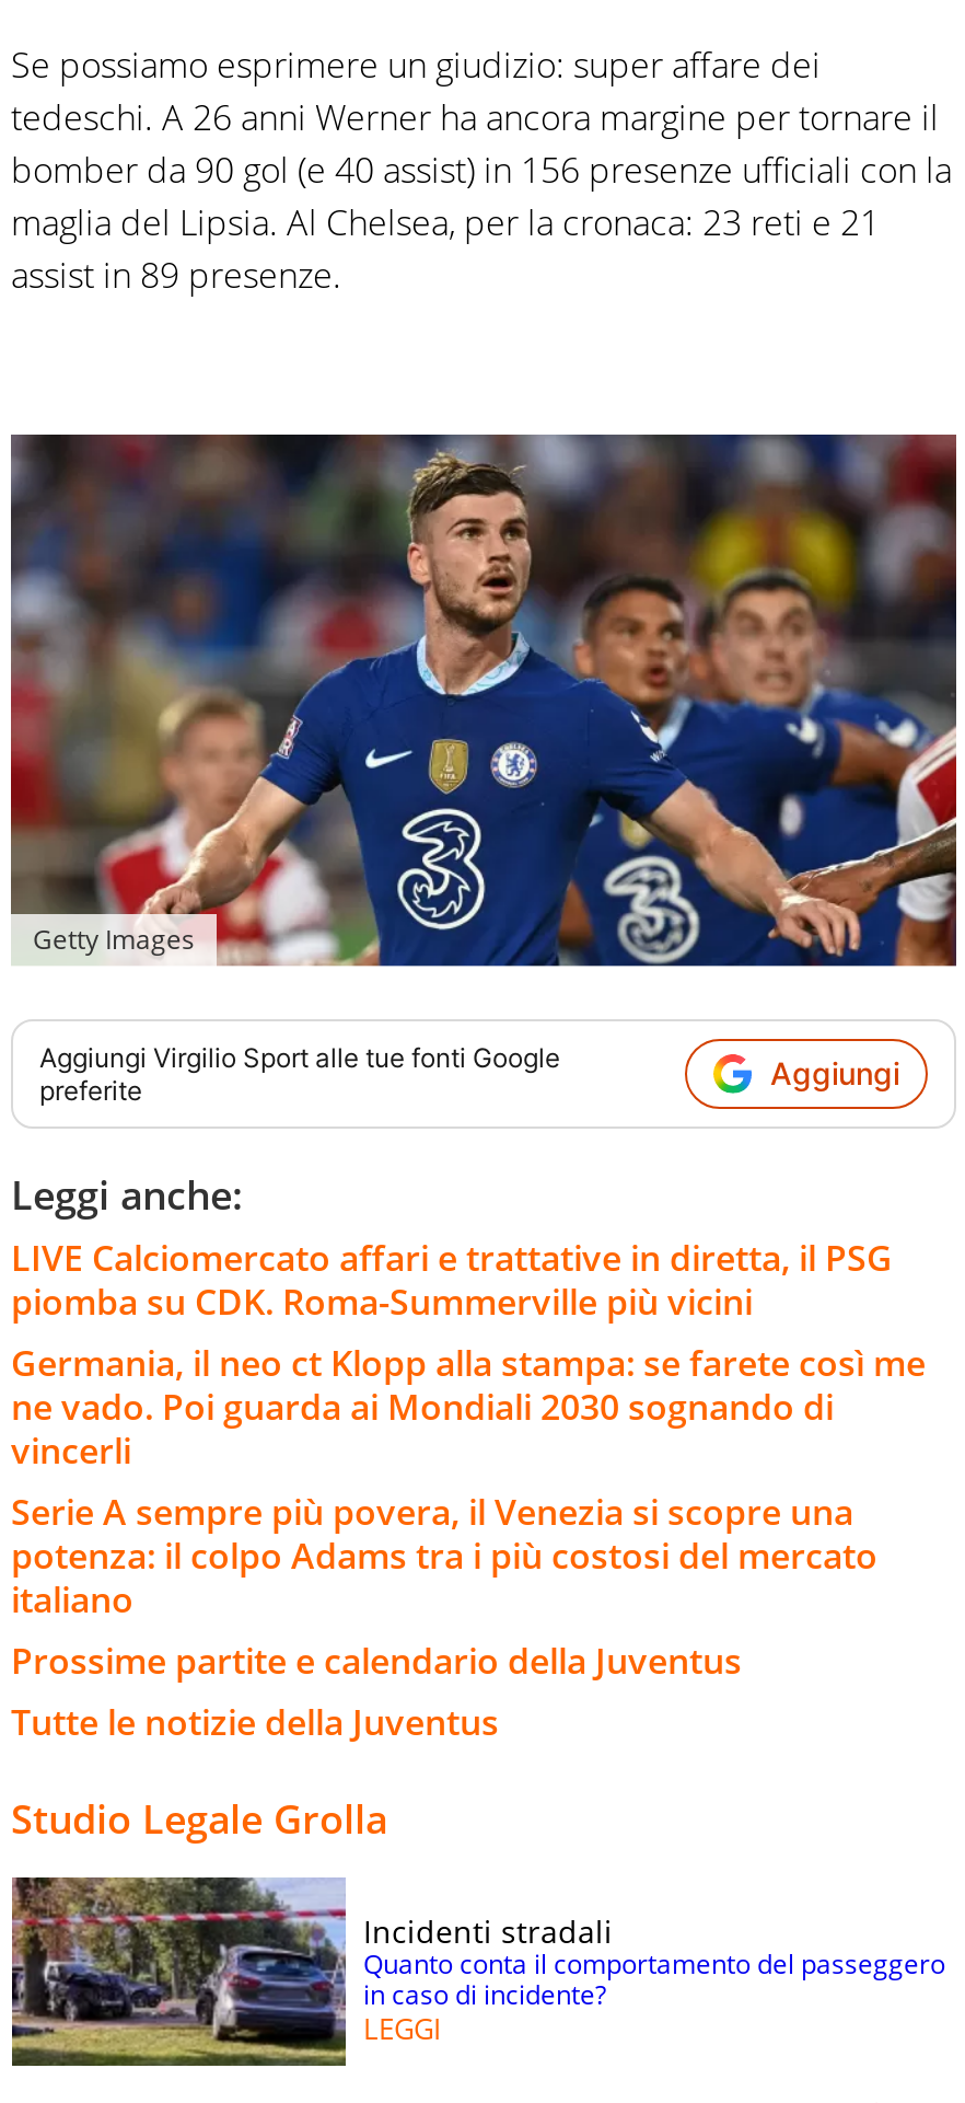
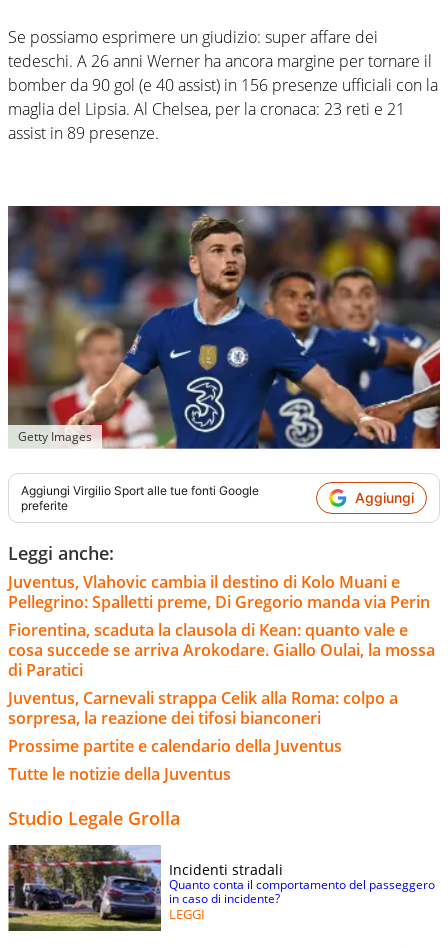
- LIVE Calciomercato affari e trattative in diretta, il PSG
- piomba su CDK. Roma-Summerville più vicini
- Germania, il neo ct Klopp alla stampa: se farete così me
- ne vado. Poi guarda ai Mondiali 2030 sognando di
- vincerli
- Serie A sempre più povera, il Venezia si scopre una
- potenza: il colpo Adams tra i più costosi del mercato
- italiano
+ Juventus, Vlahovic cambia il destino di Kolo Muani e
+ Pellegrino: Spalletti preme, Di Gregorio manda via Perin
+ Fiorentina, scaduta la clausola di Kean: quanto vale e
+ cosa succede se arriva Arokodare. Giallo Oulai, la mossa
+ di Paratici
+ Juventus, Carnevali strappa Celik alla Roma: colpo a
+ sorpresa, la reazione dei tifosi bianconeri
